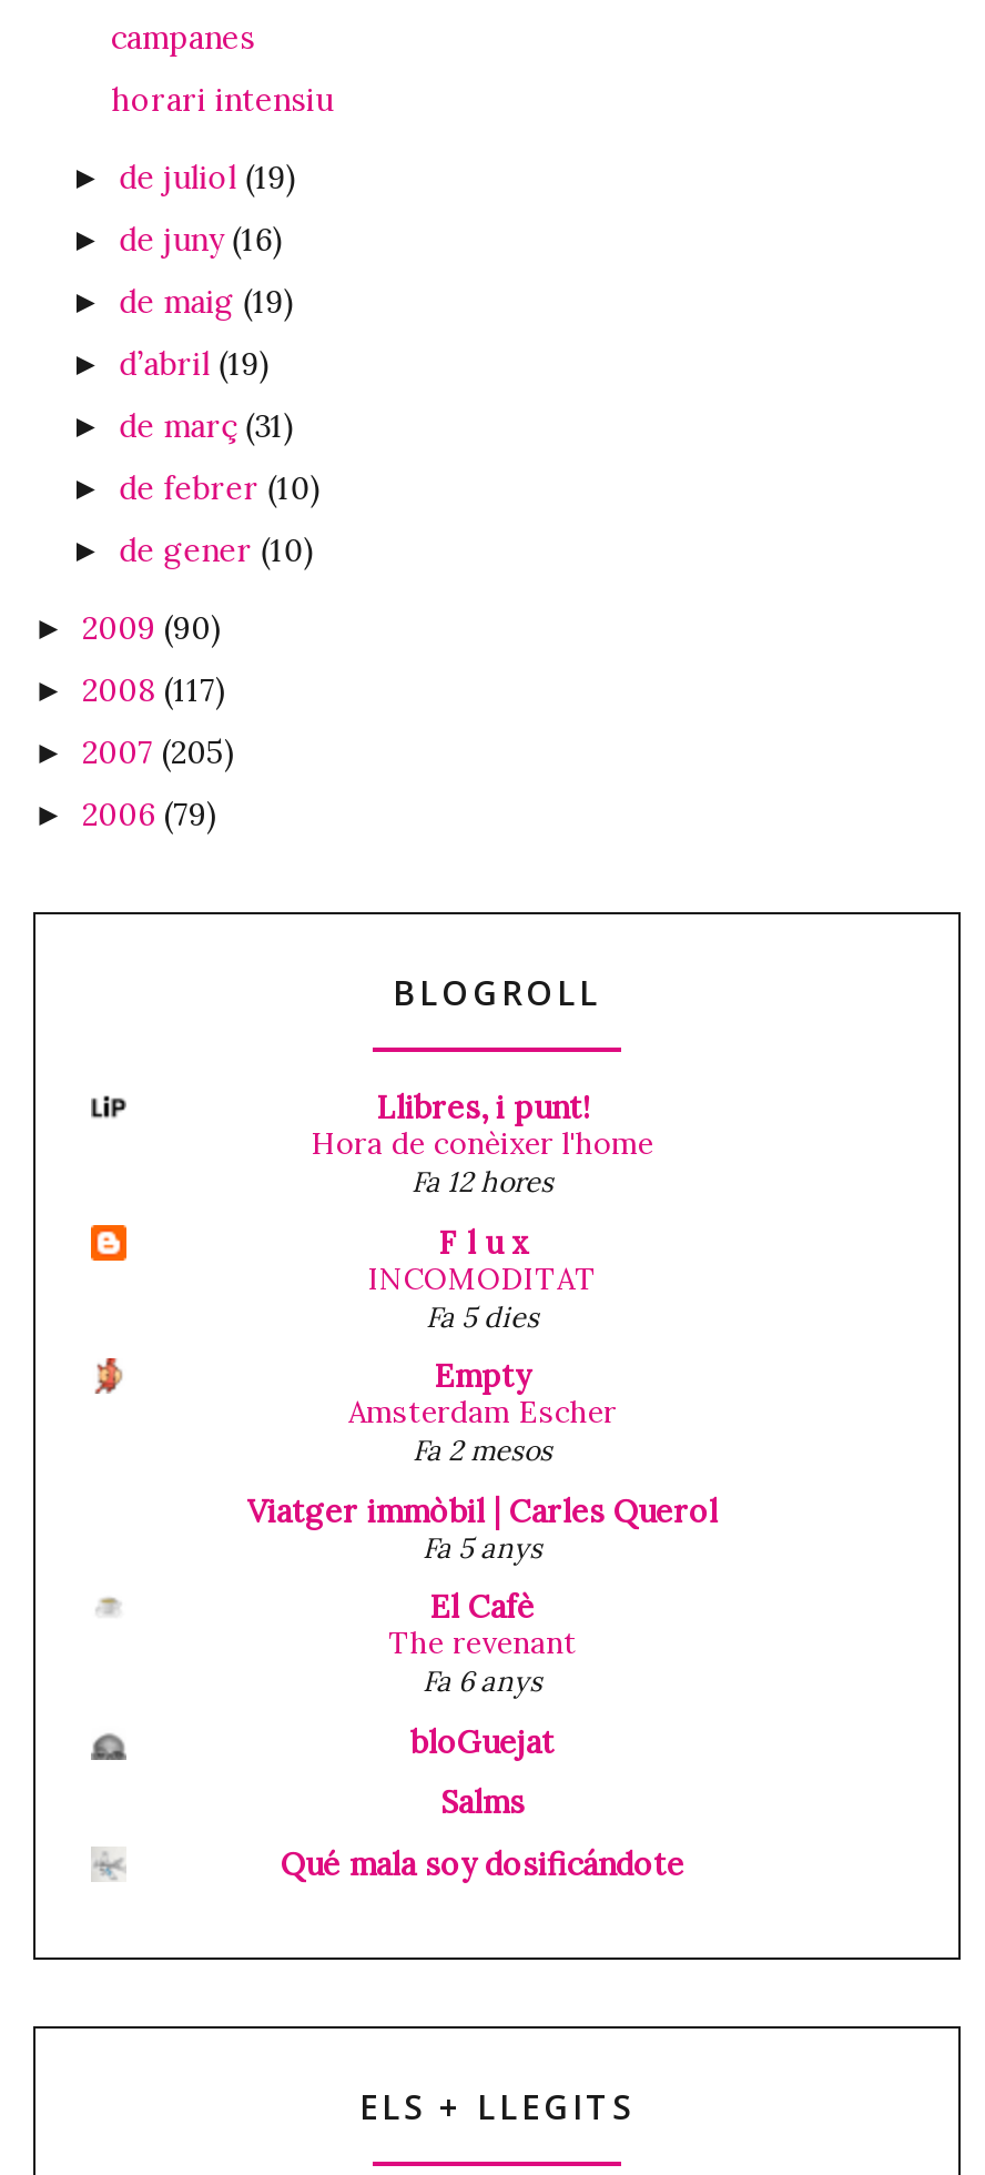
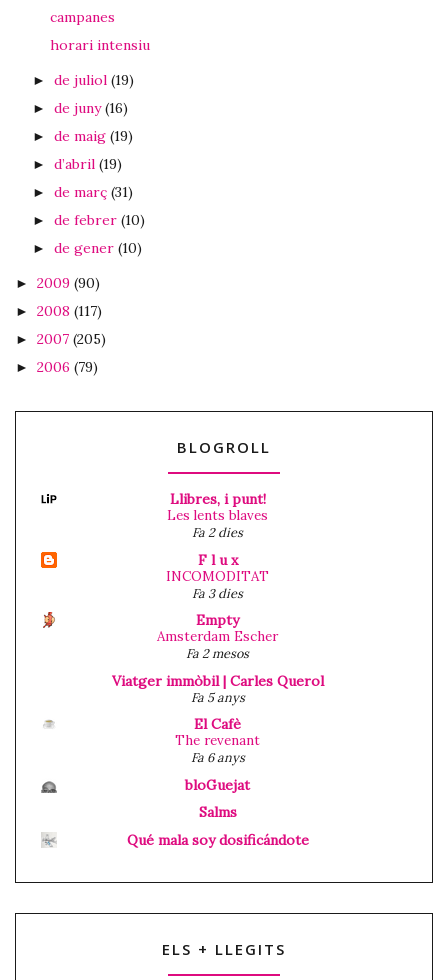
- Hora de conèixer l'home
- Fa 12 hores
+ Les lents blaves
+ Fa 2 dies

- Fa 5 dies
+ Fa 3 dies
